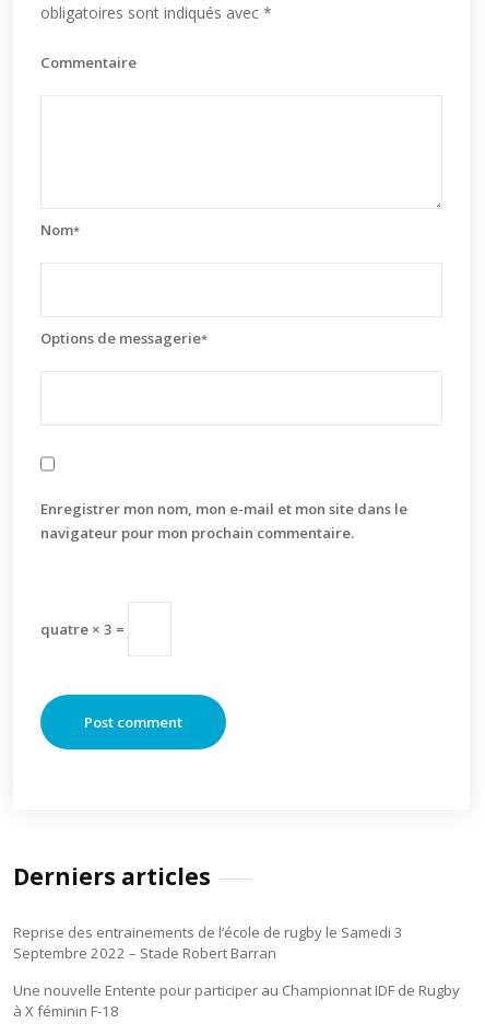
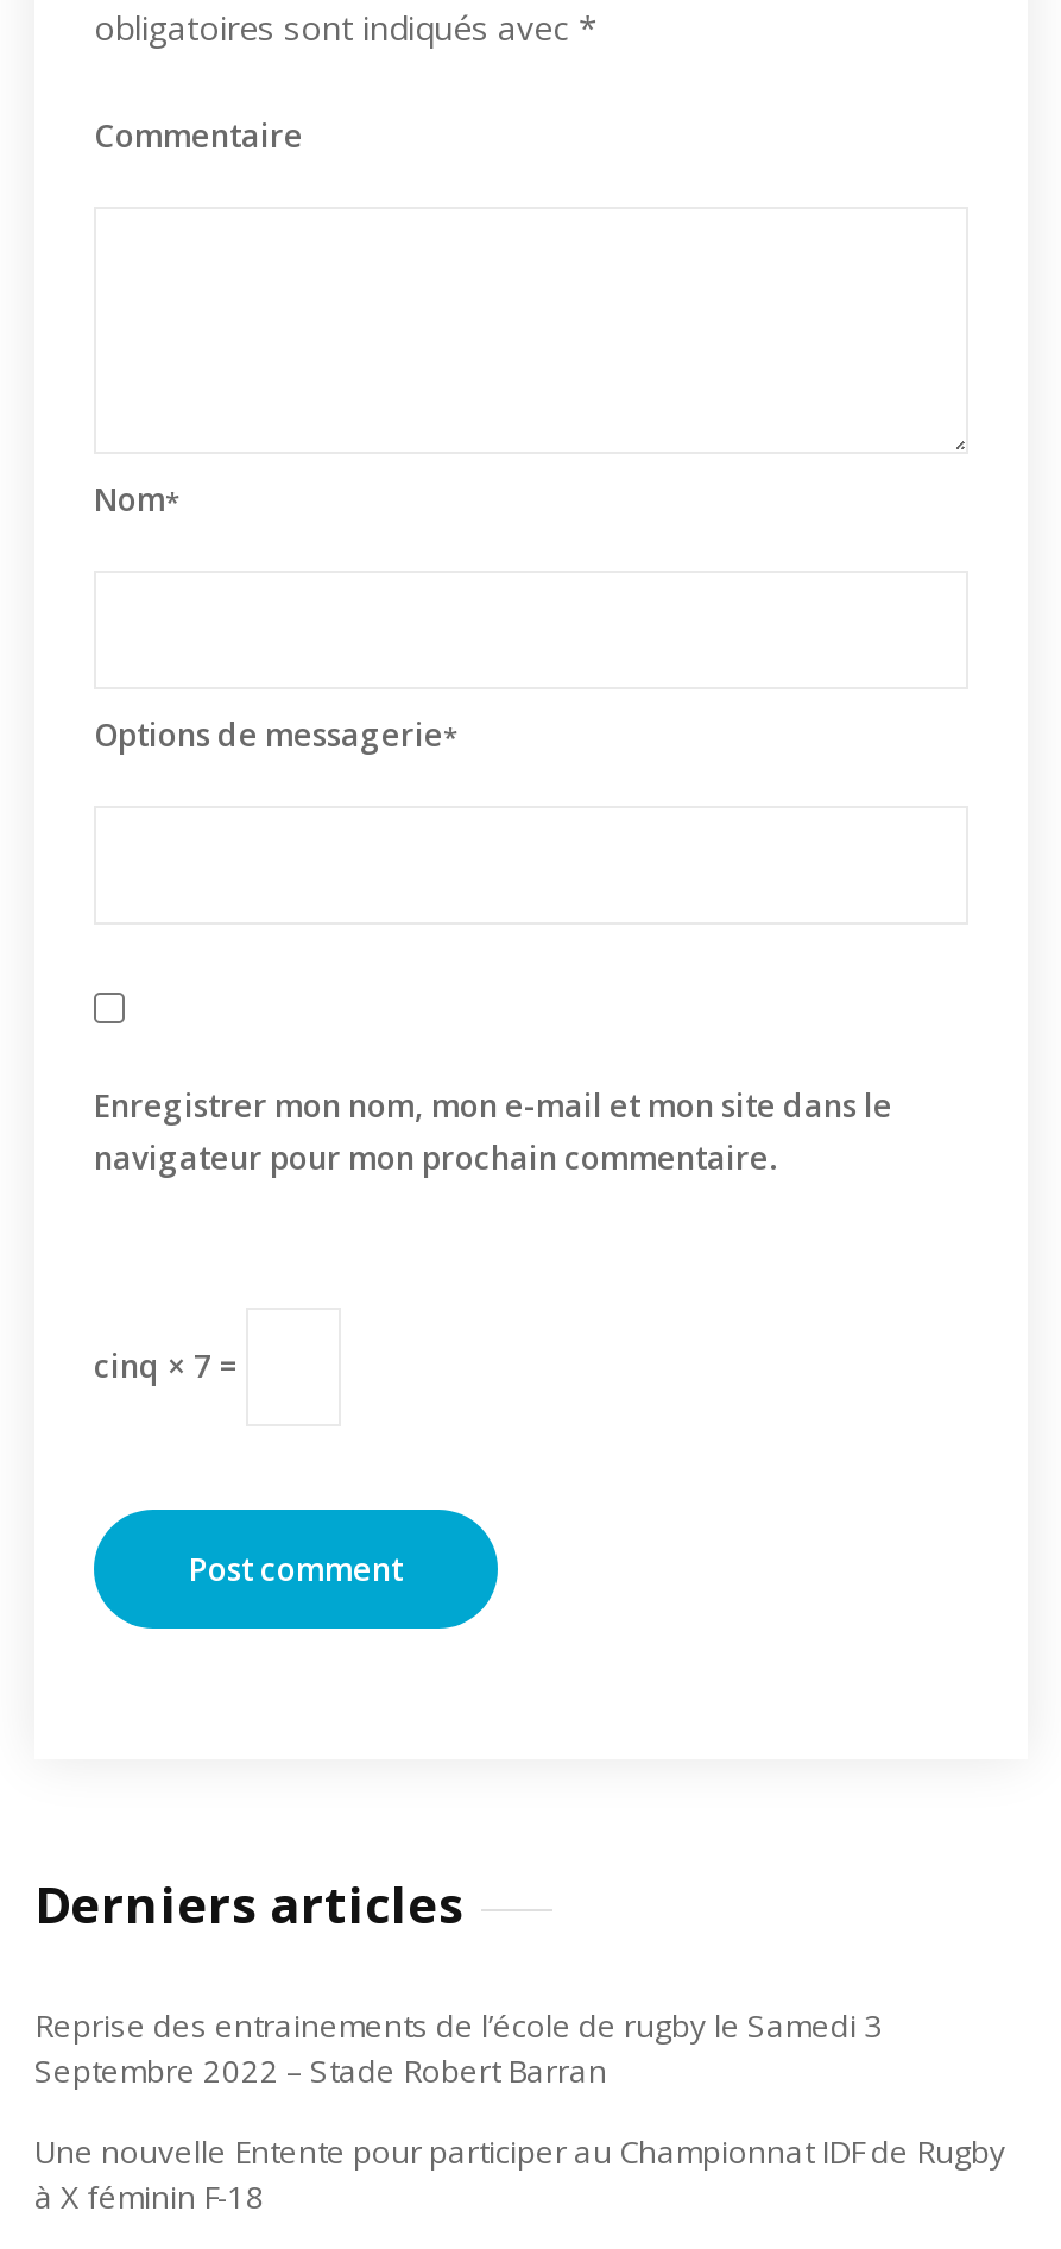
- quatre × 3 =
+ cinq × 7 =
